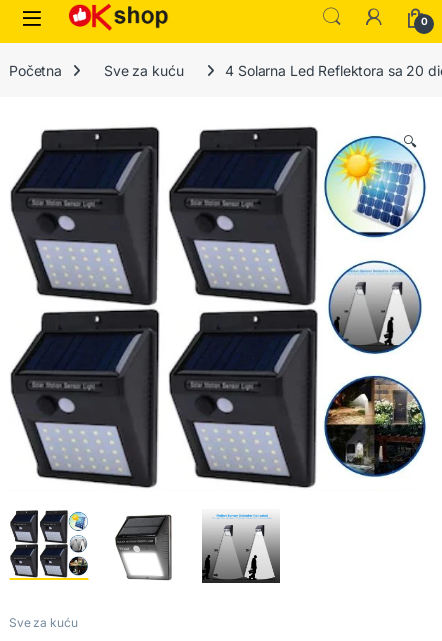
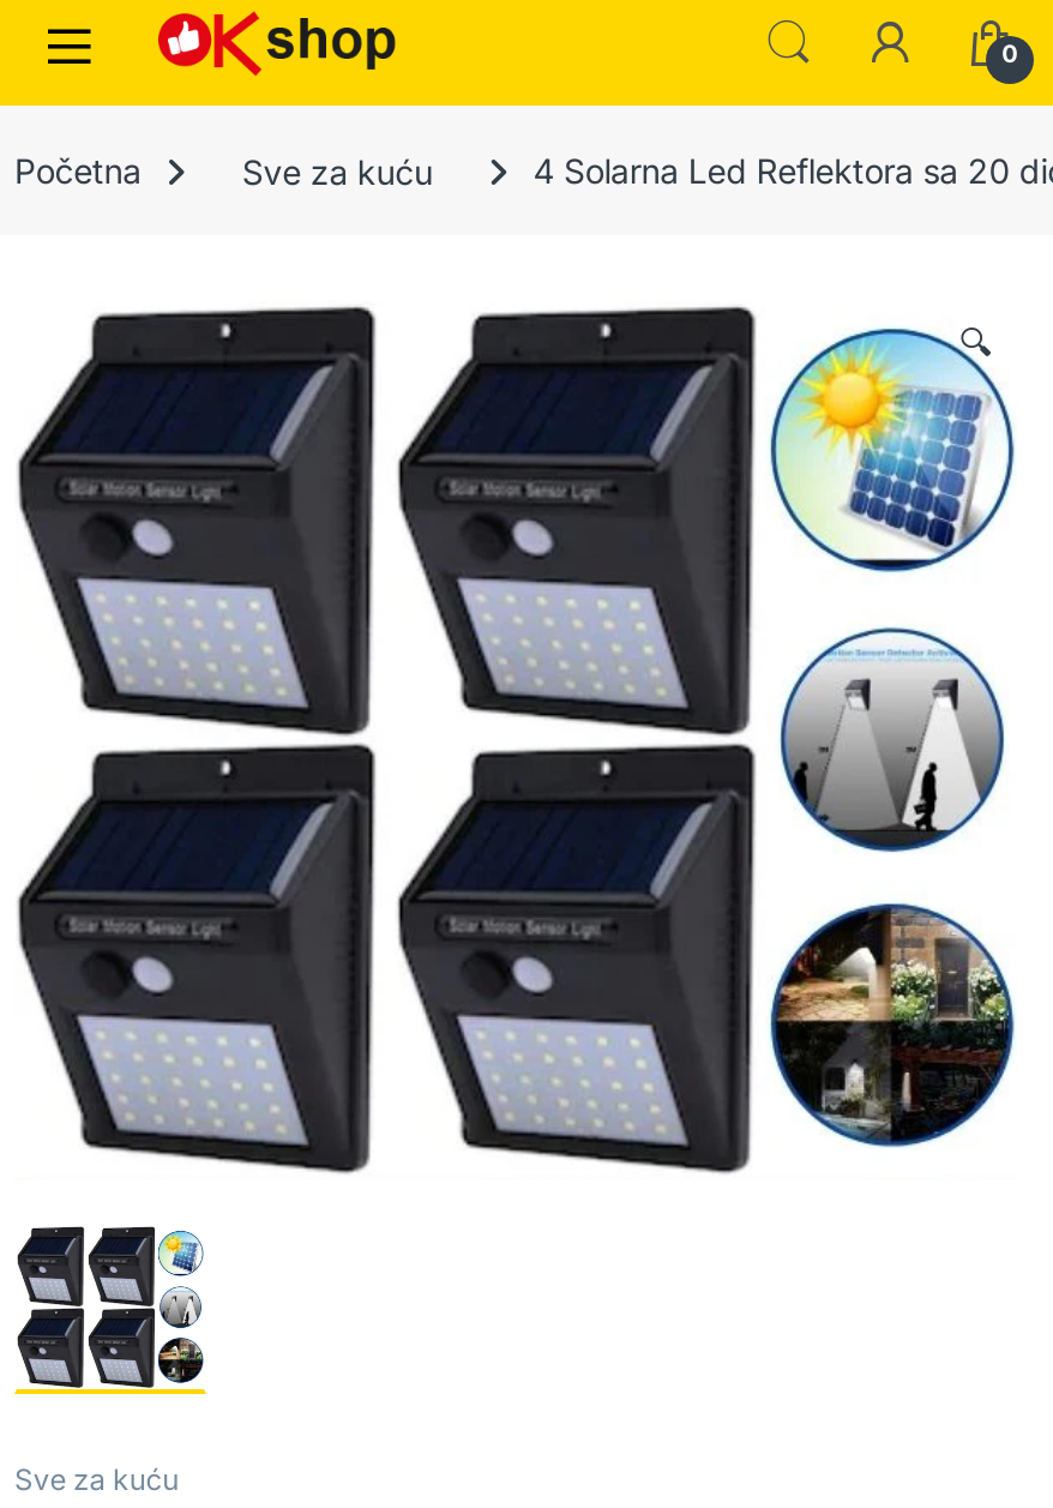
- [image]

- [image]
